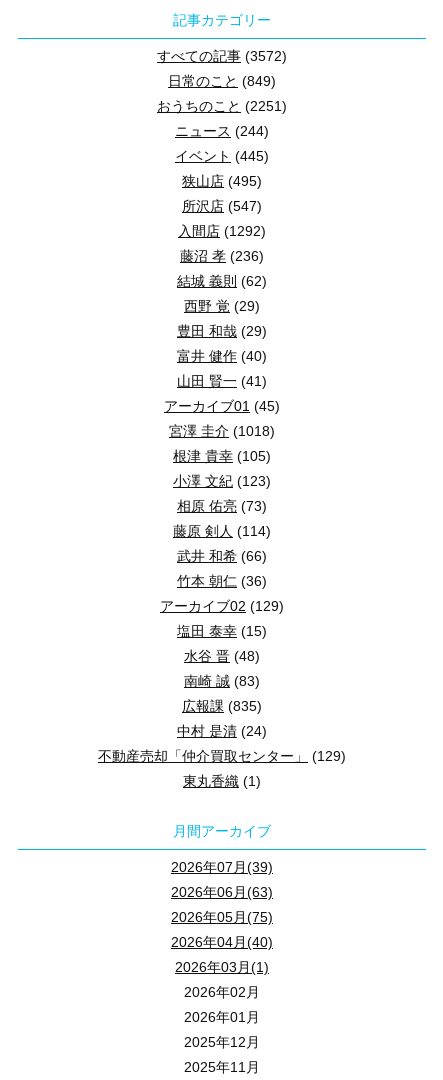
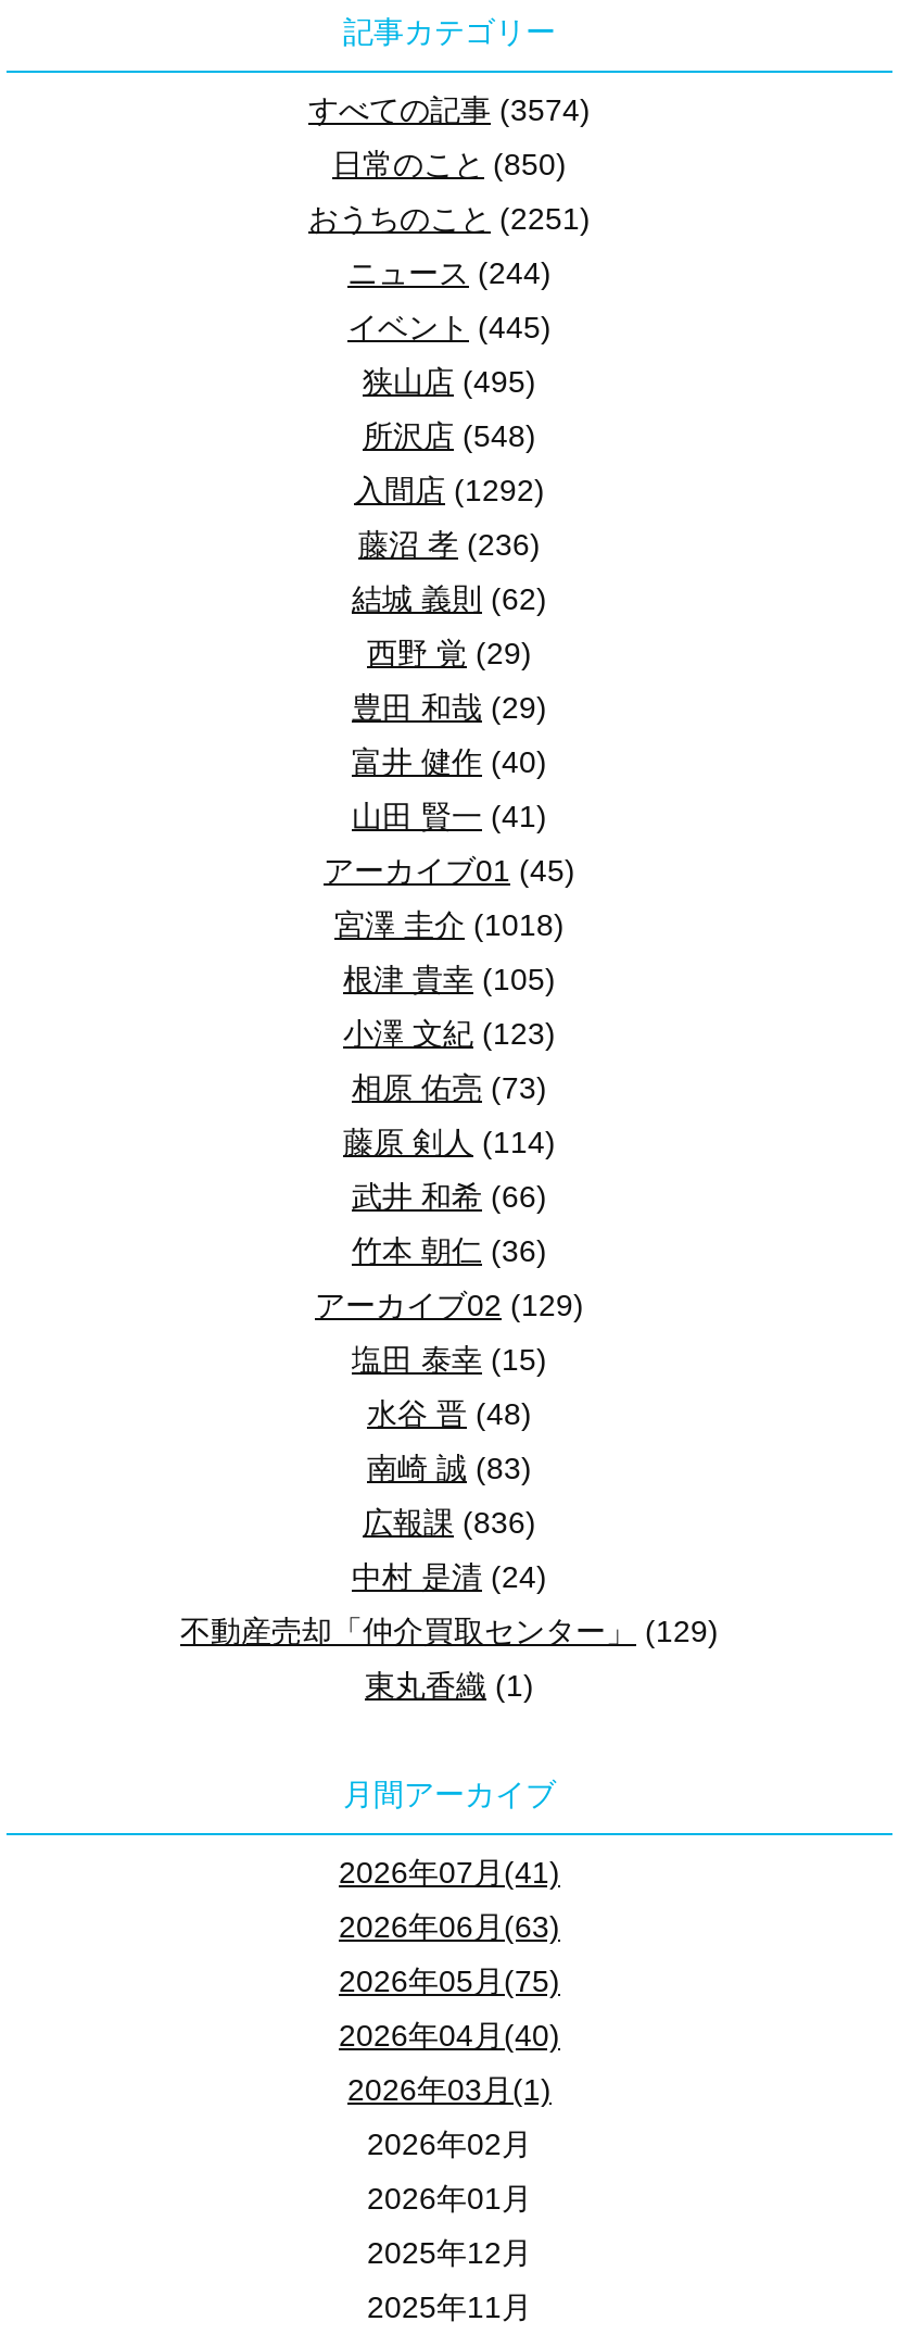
- すべての記事(3572)
+ すべての記事(3574)

- 日常のこと(849)
+ 日常のこと(850)

- 所沢店(547)
+ 所沢店(548)

- 広報課(835)
+ 広報課(836)

- 2026年07月(39)
+ 2026年07月(41)
